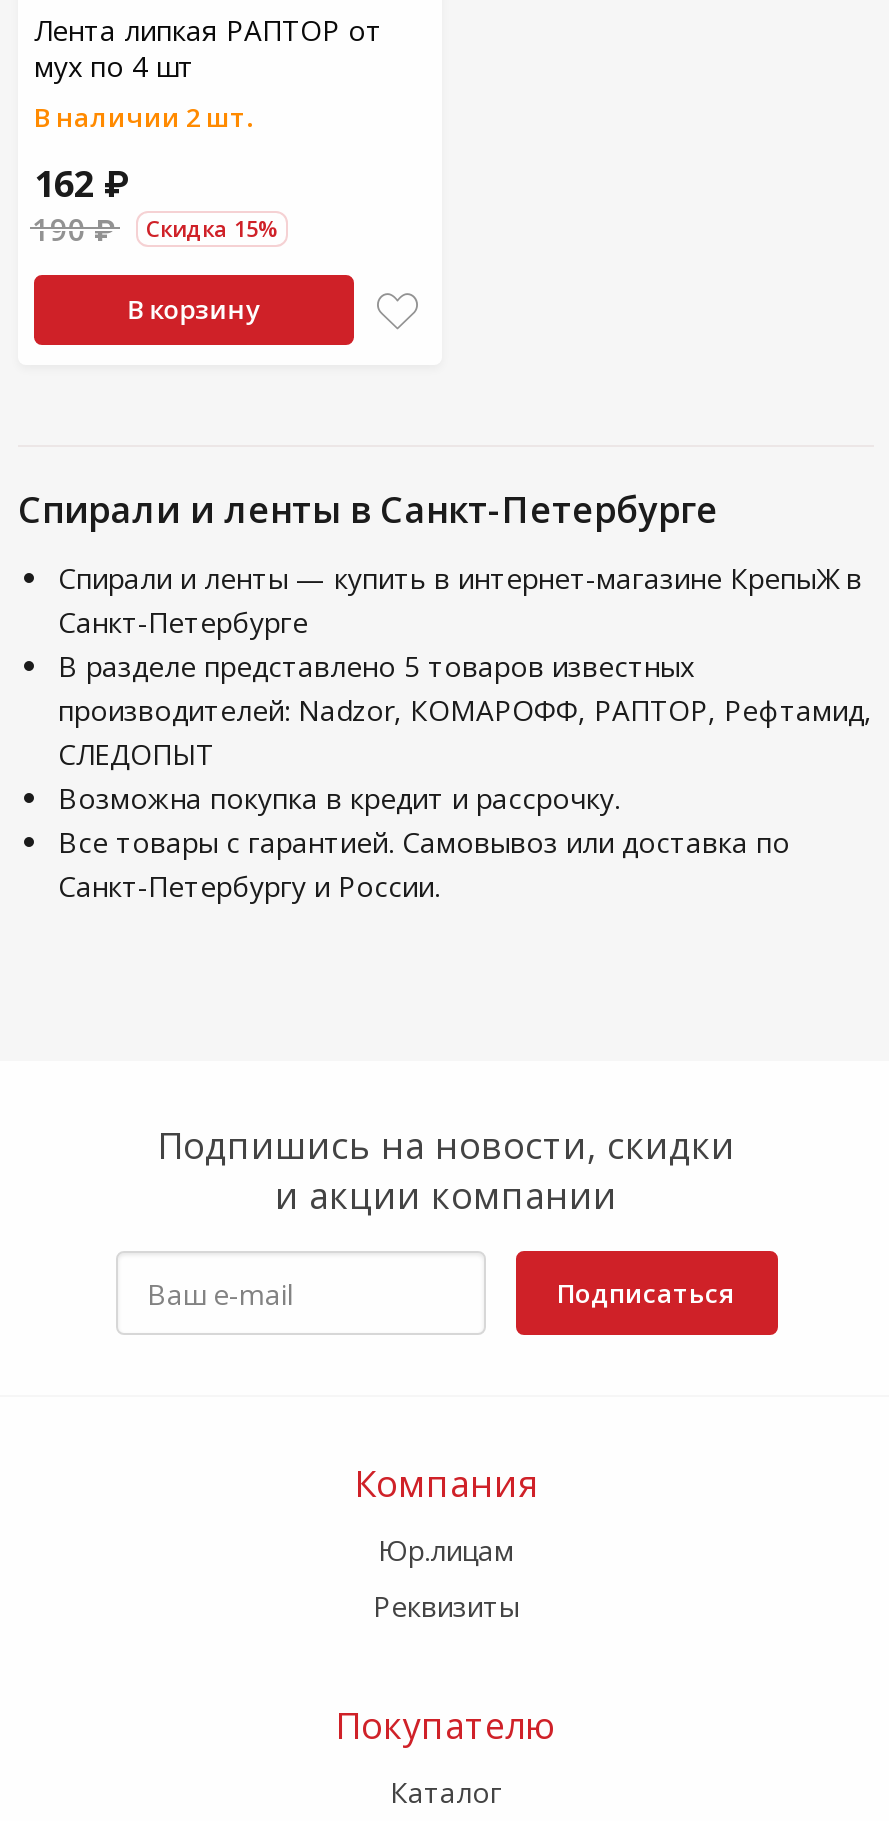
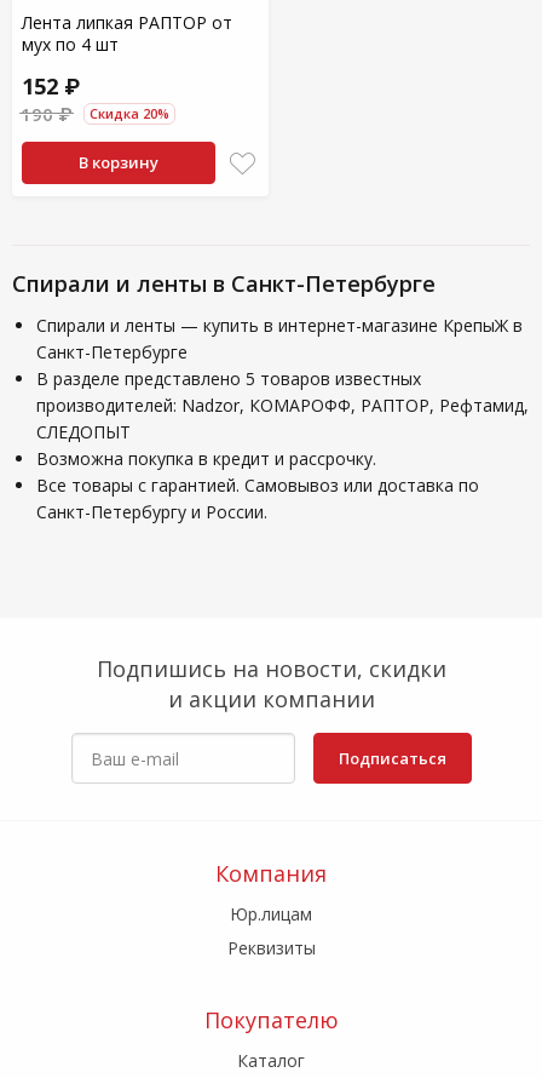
- В наличии 2 шт.
- 162 ₽
+ 152 ₽

- Скидка 15%
+ Скидка 20%
